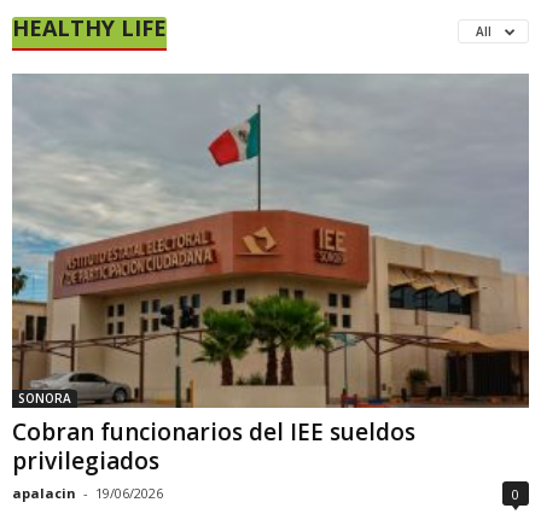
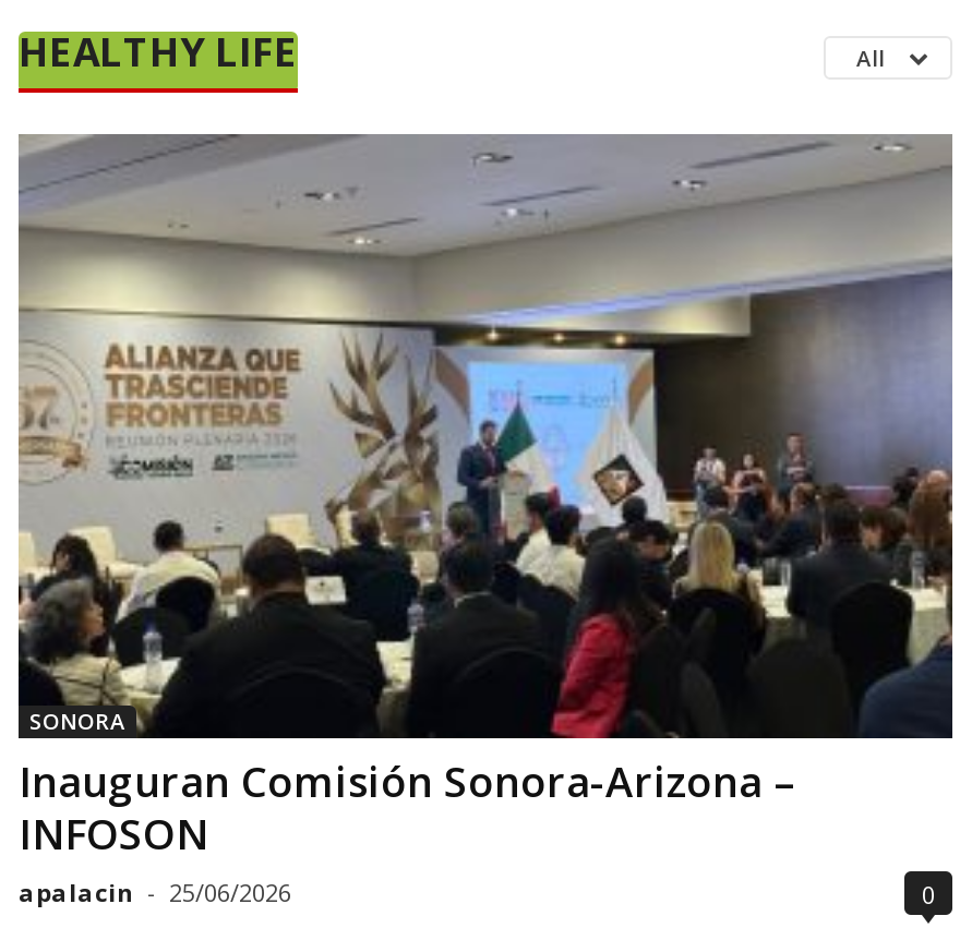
- [image]
- Cobran funcionarios del IEE sueldos
- privilegiados
- apalacin - 19/06/2026
+ [image]
+ Inauguran Comisión Sonora-Arizona –
+ INFOSON
+ apalacin - 25/06/2026
